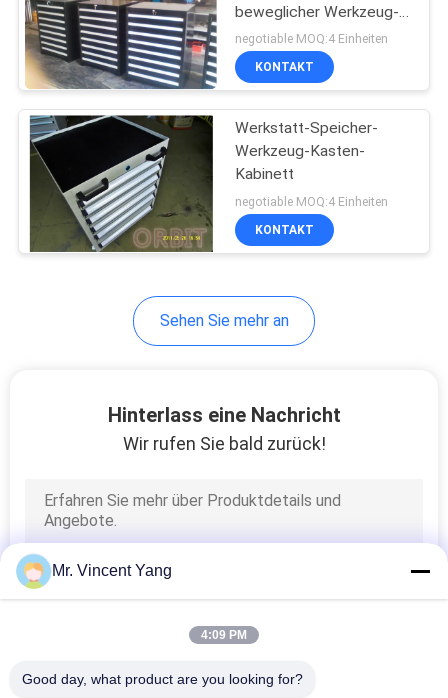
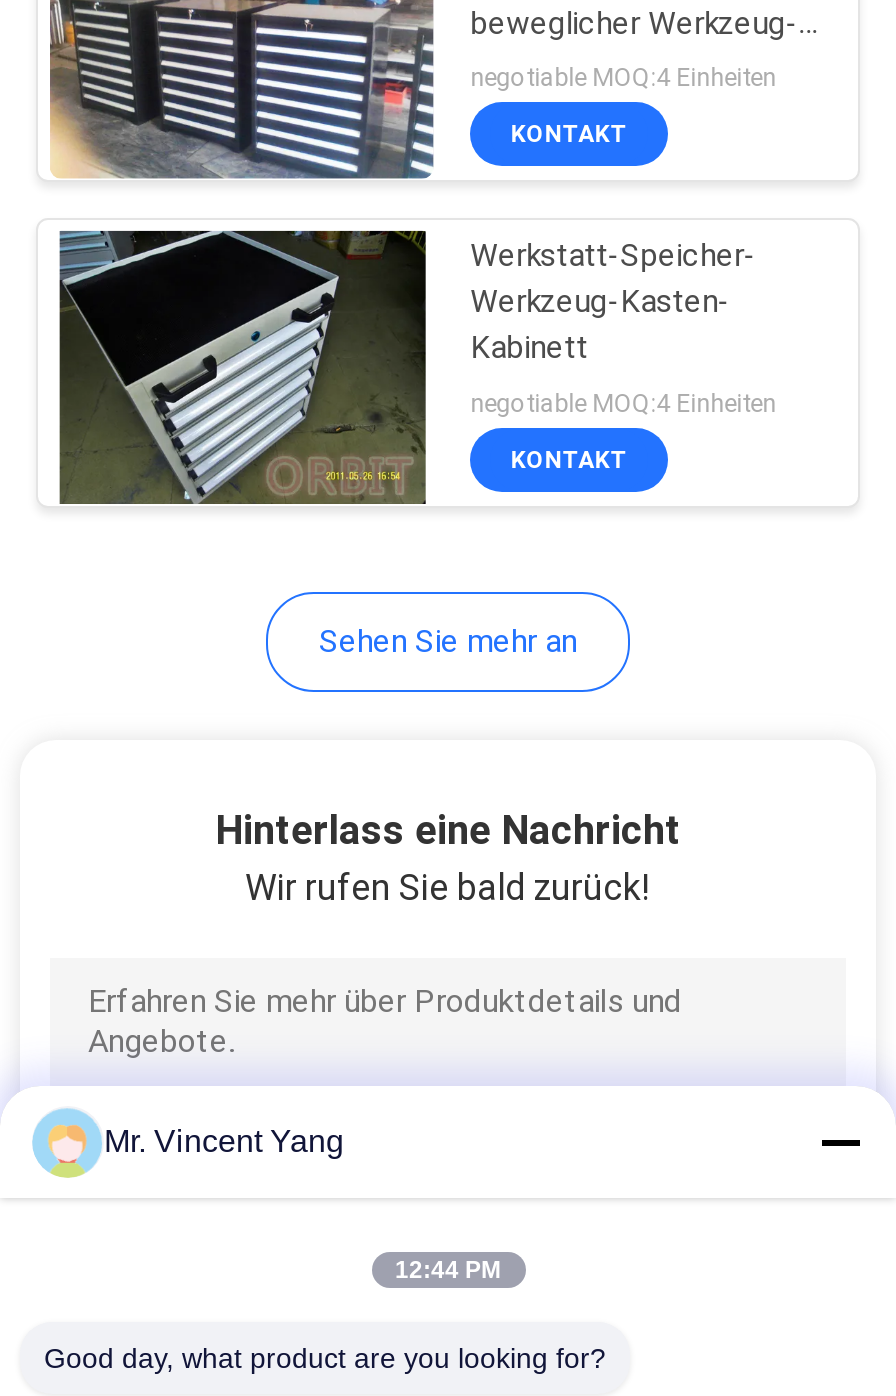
- 4:09 PM
+ 12:44 PM
